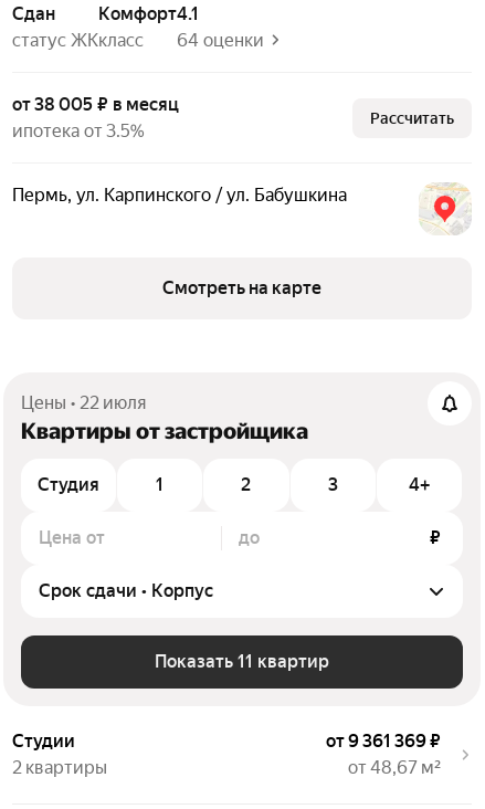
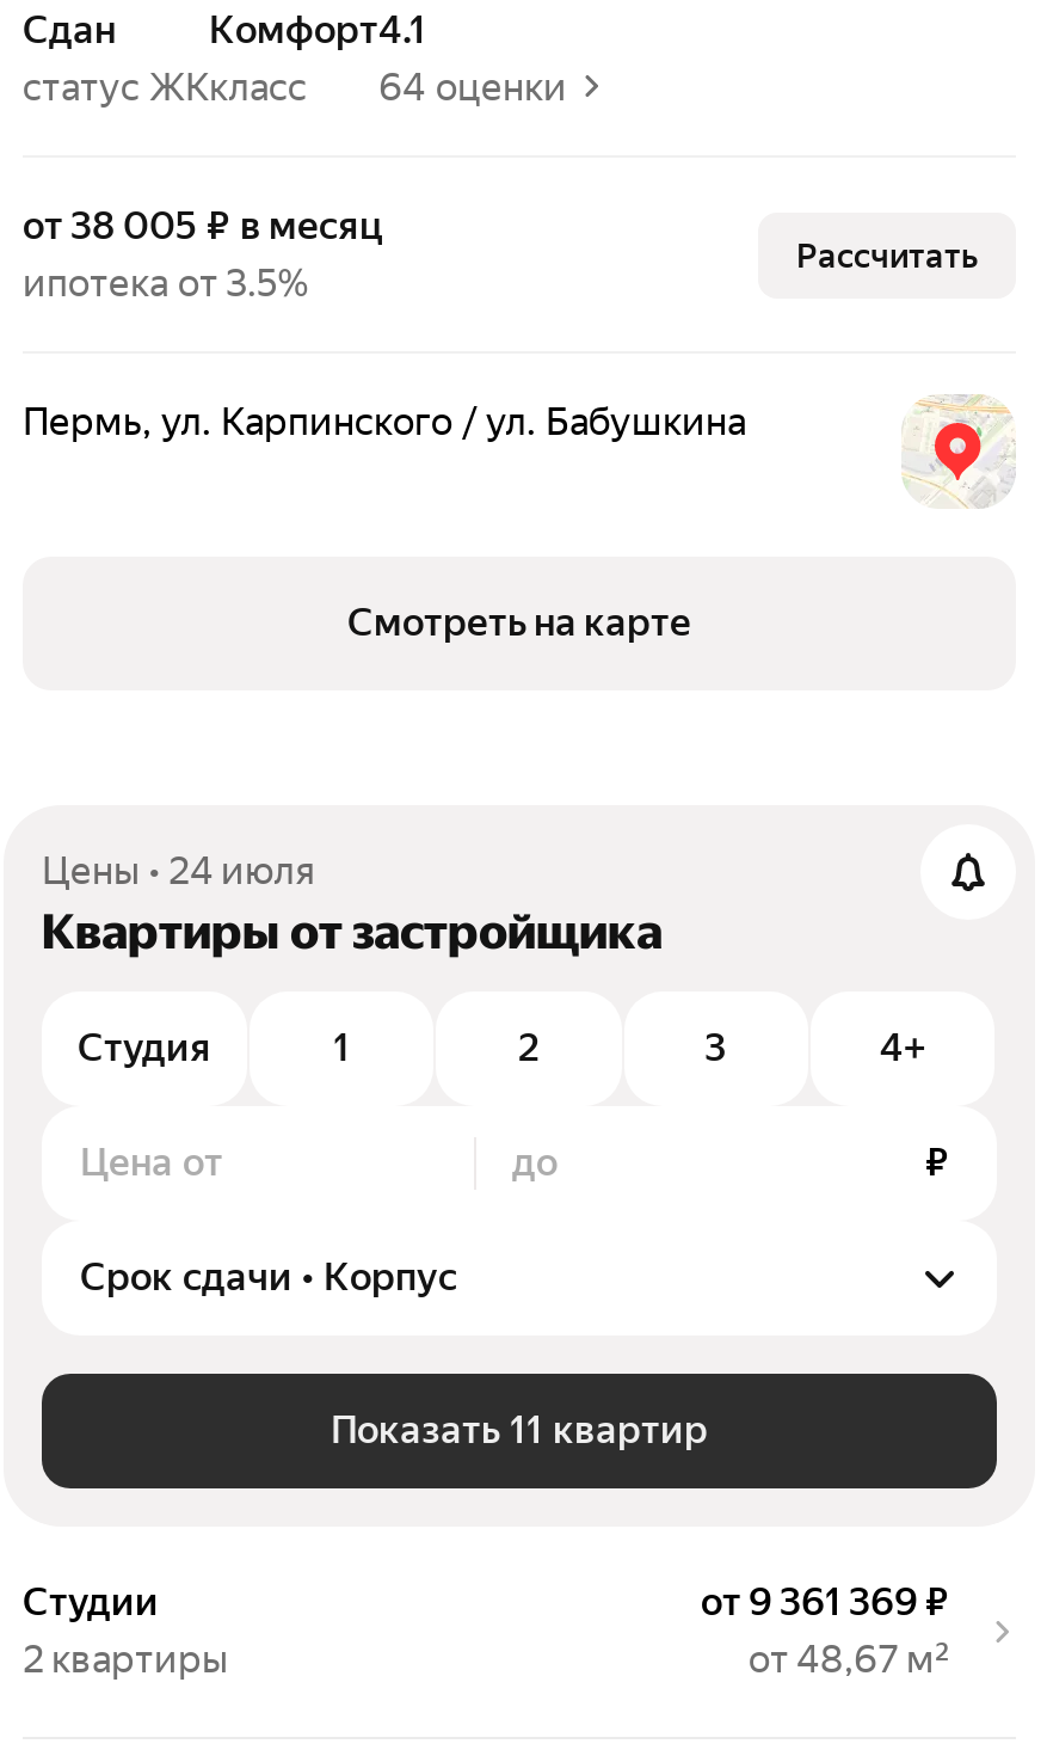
- Цены • 22 июля
+ Цены • 24 июля
